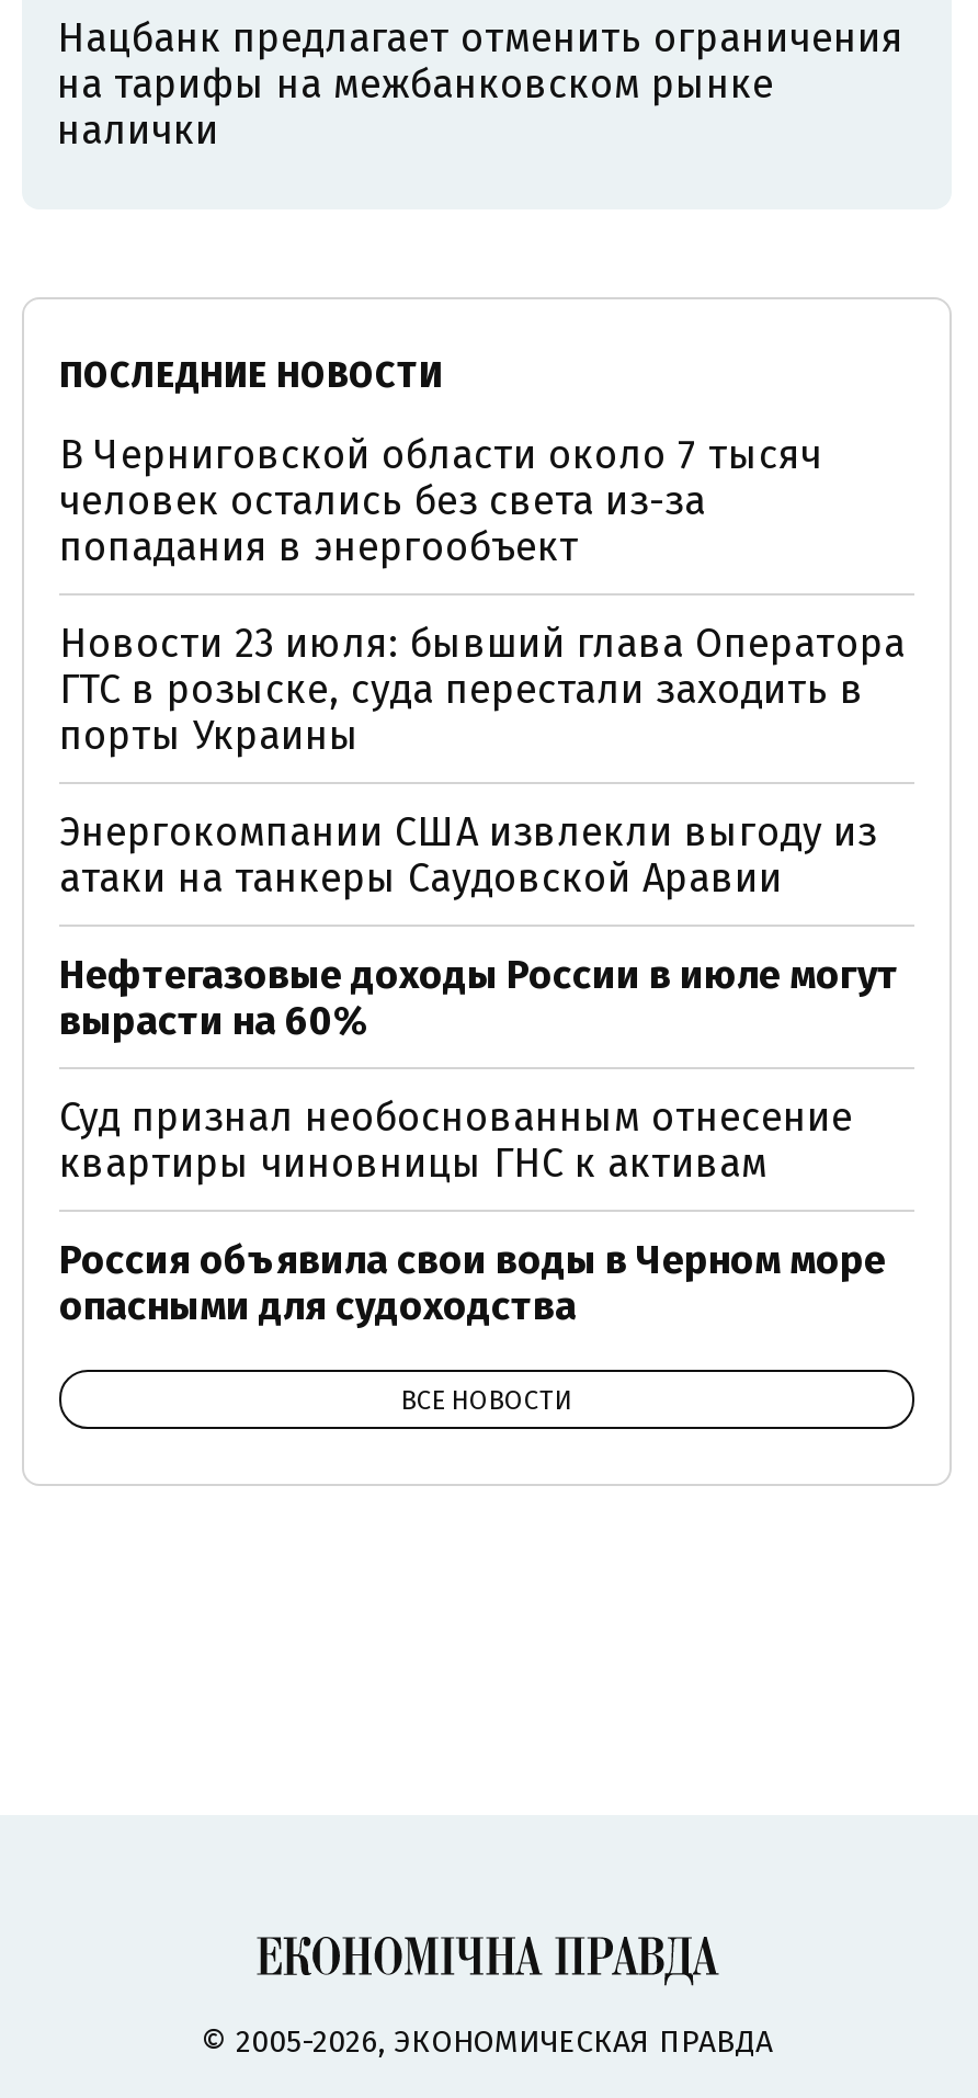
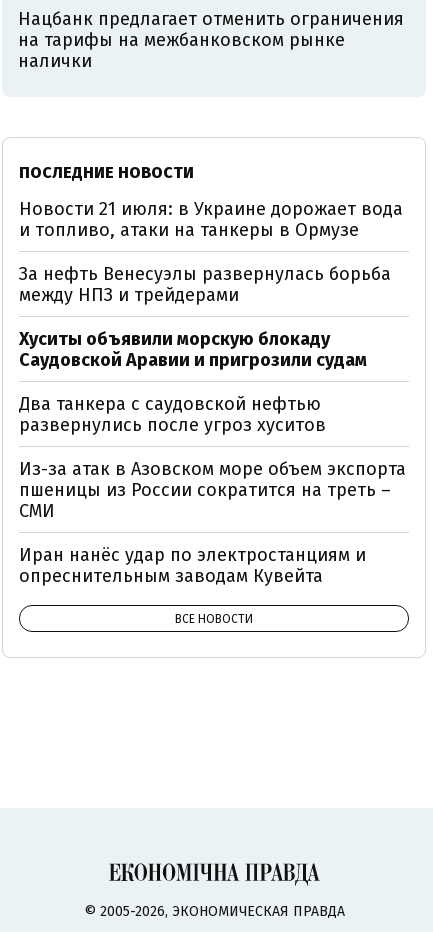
- В Черниговской области около 7 тысяч
- человек остались без света из-за
- попадания в энергообъект
+ Новости 21 июля: в Украине дорожает вода
+ и топливо, атаки на танкеры в Ормузе

- Новости 23 июля: бывший глава Оператора
- ГТС в розыске, суда перестали заходить в
- порты Украины
+ За нефть Венесуэлы развернулась борьба
+ между НПЗ и трейдерами

- Энергокомпании США извлекли выгоду из
- атаки на танкеры Саудовской Аравии
+ Хуситы объявили морскую блокаду
+ Саудовской Аравии и пригрозили судам

- Нефтегазовые доходы России в июле могут
- вырасти на 60%
+ Два танкера с саудовской нефтью
+ развернулись после угроз хуситов

- Суд признал необоснованным отнесение
- квартиры чиновницы ГНС к активам
+ Из-за атак в Азовском море объем экспорта
+ пшеницы из России сократится на треть –
+ СМИ

- Россия объявила свои воды в Черном море
- опасными для судоходства
+ Иран нанёс удар по электростанциям и
+ опреснительным заводам Кувейта
